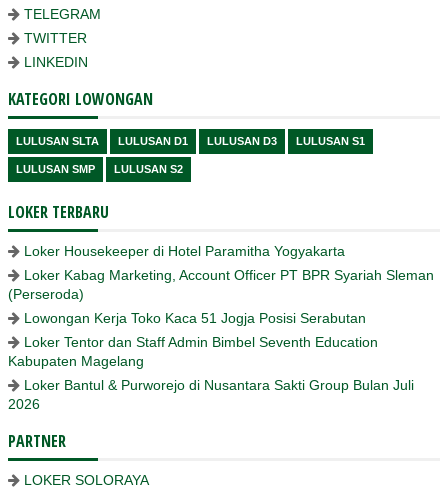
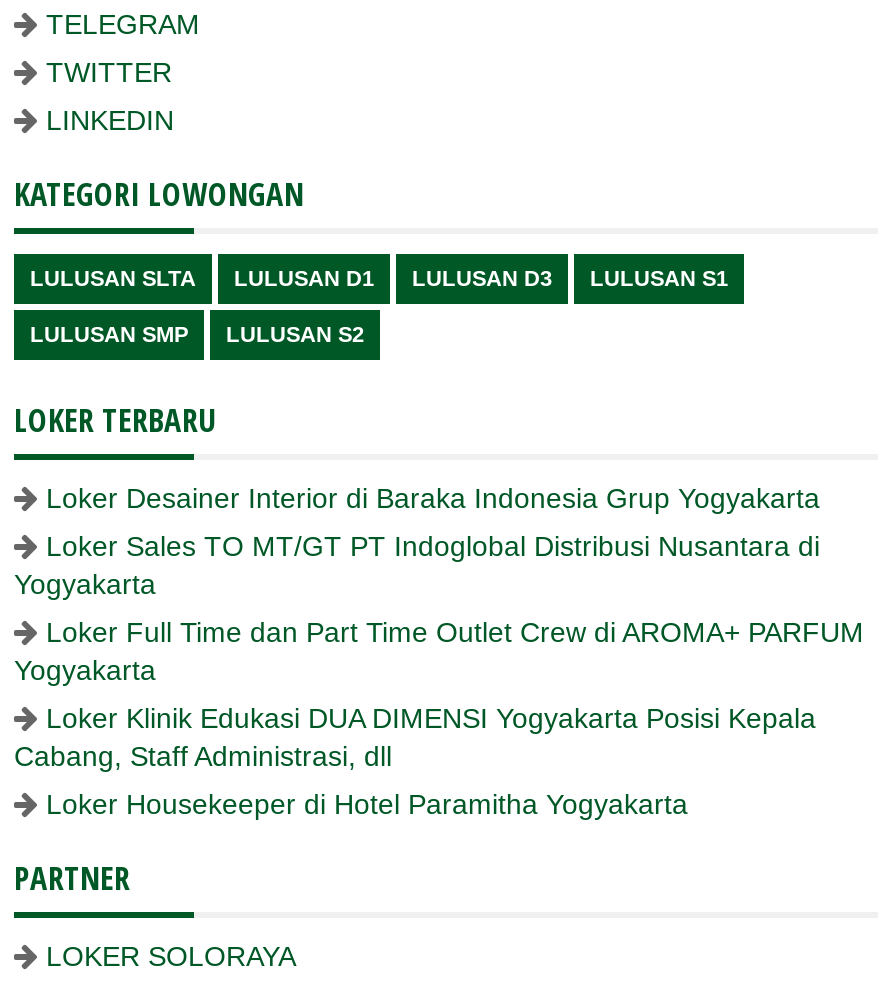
+ Loker Desainer Interior di Baraka Indonesia Grup Yogyakarta
+ Loker Sales TO MT/GT PT Indoglobal Distribusi Nusantara di
+ Yogyakarta
+ Loker Full Time dan Part Time Outlet Crew di AROMA+ PARFUM
+ Yogyakarta
+ Loker Klinik Edukasi DUA DIMENSI Yogyakarta Posisi Kepala
+ Cabang, Staff Administrasi, dll

moved down: Loker Housekeeper di Hotel Paramitha Yogyakarta

- Loker Kabag Marketing, Account Officer PT BPR Syariah Sleman
- (Perseroda)
- Lowongan Kerja Toko Kaca 51 Jogja Posisi Serabutan
- Loker Tentor dan Staff Admin Bimbel Seventh Education
- Kabupaten Magelang
- Loker Bantul & Purworejo di Nusantara Sakti Group Bulan Juli
- 2026
